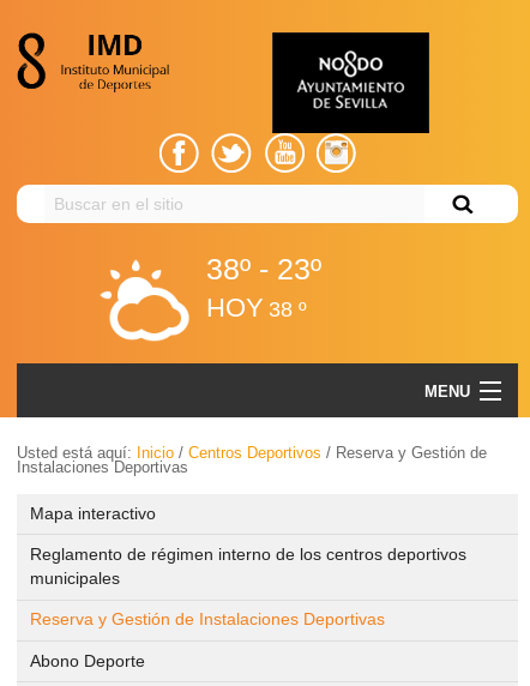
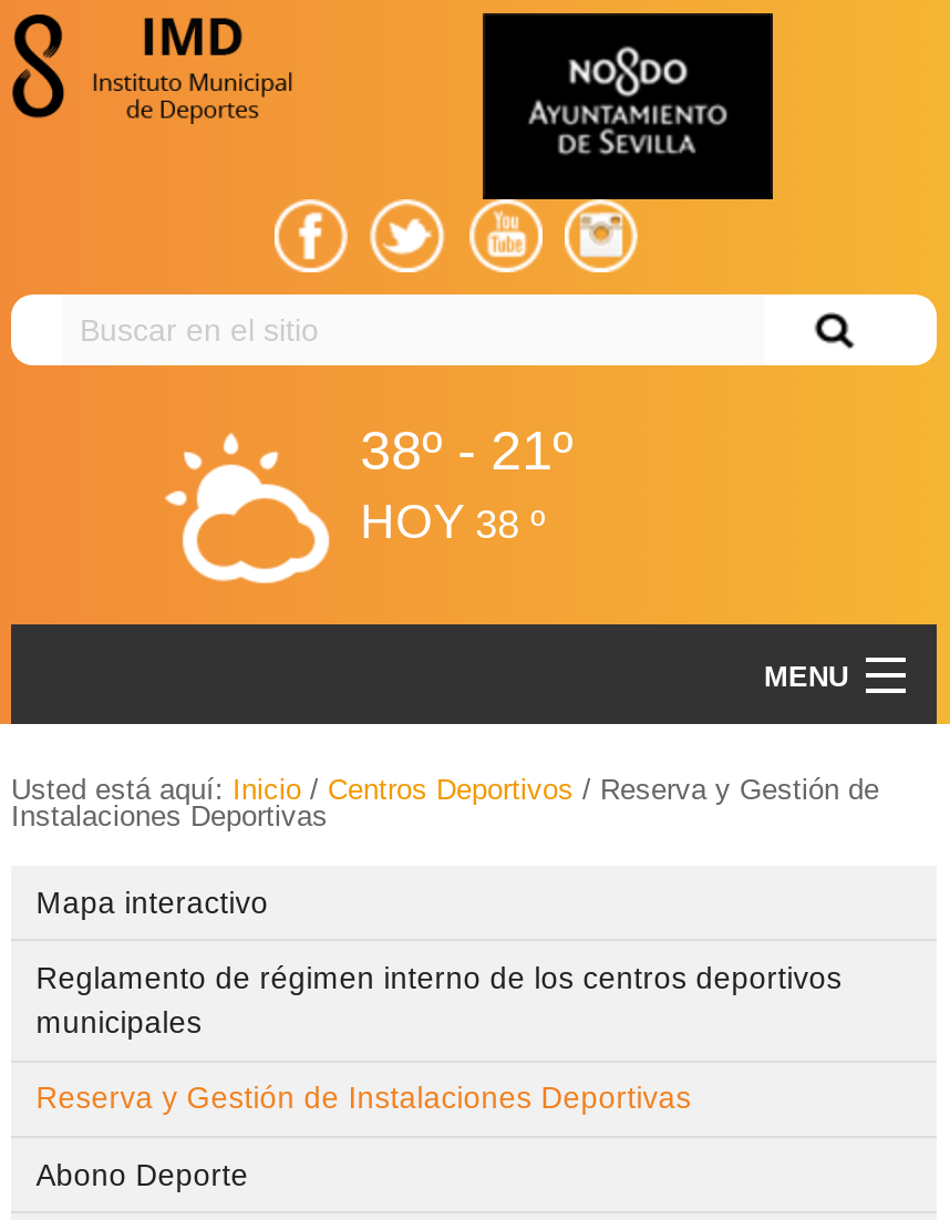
- 38º - 23º
+ 38º - 21º
